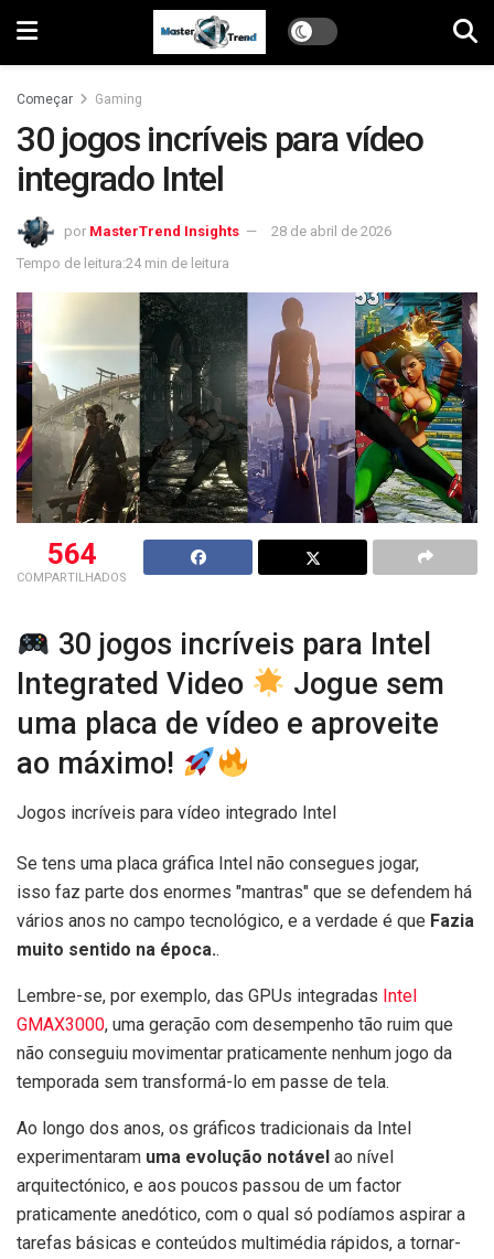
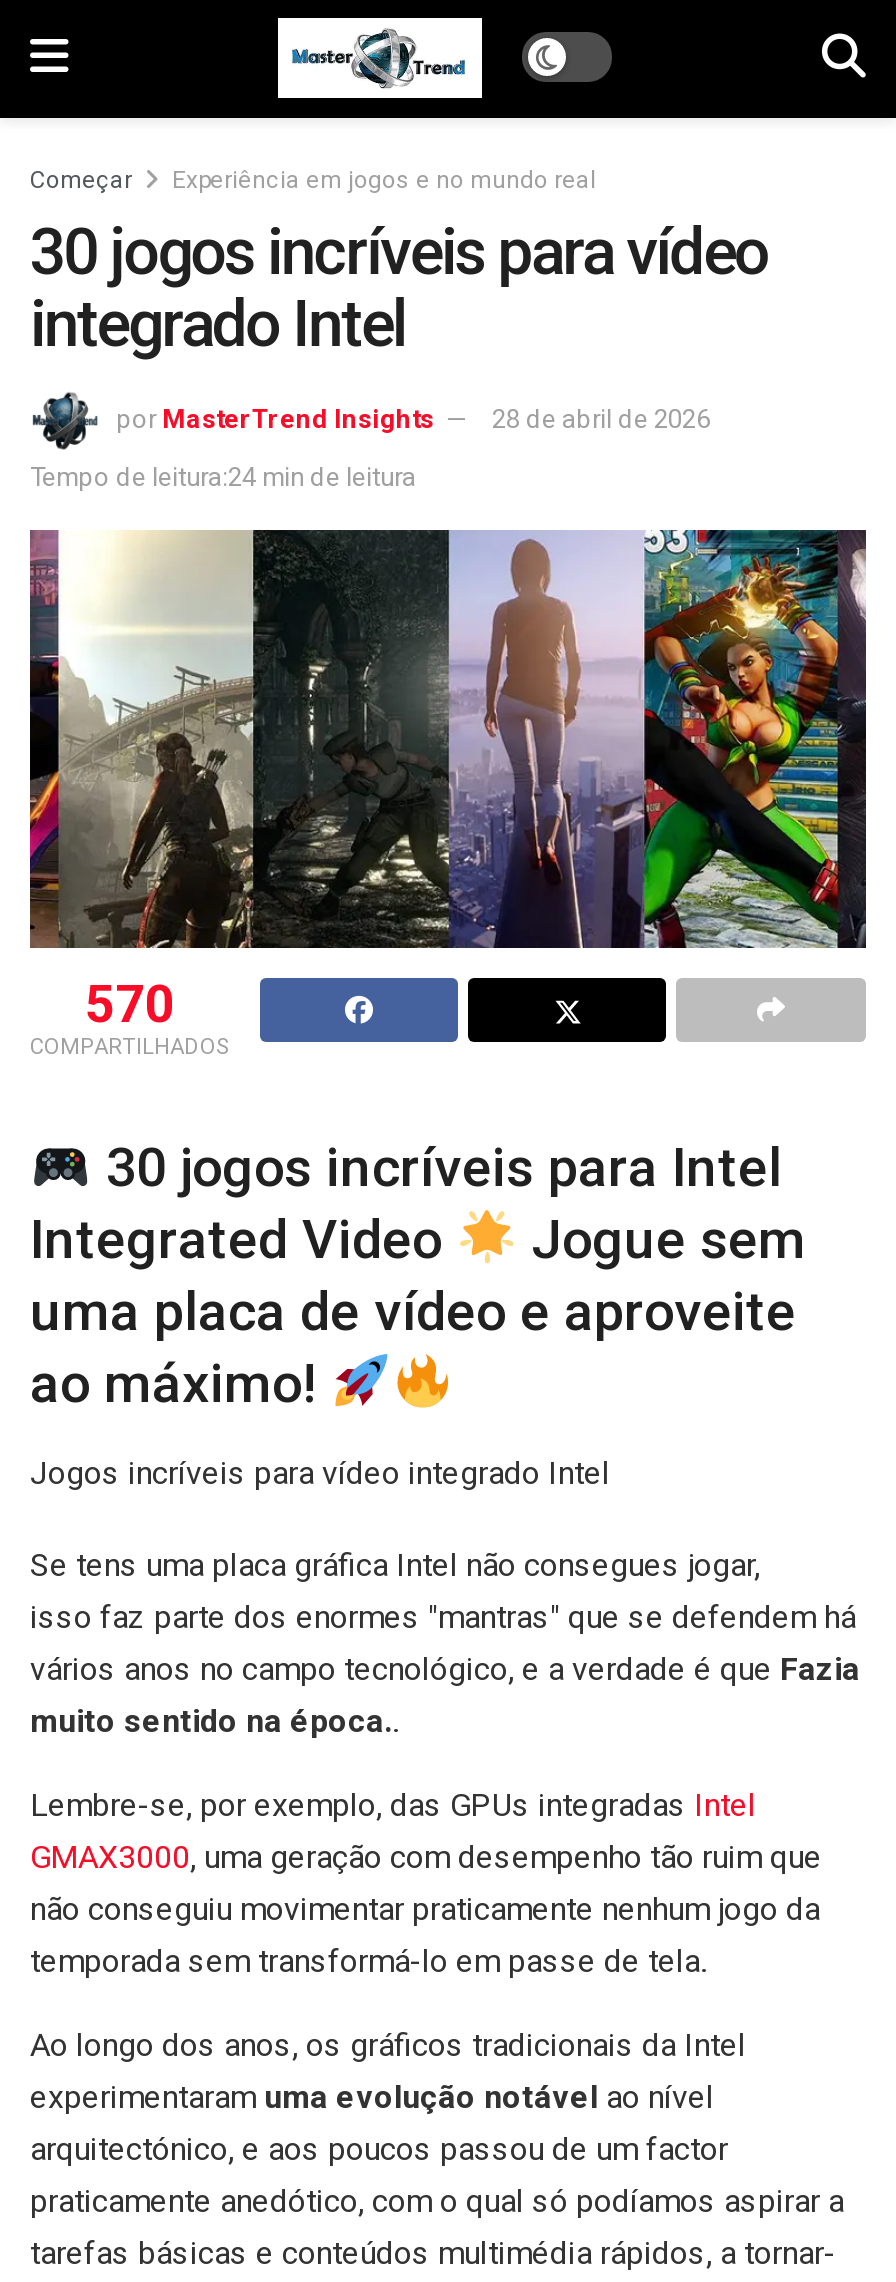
- Gaming
+ Experiência em jogos e no mundo real

- 564
+ 570
